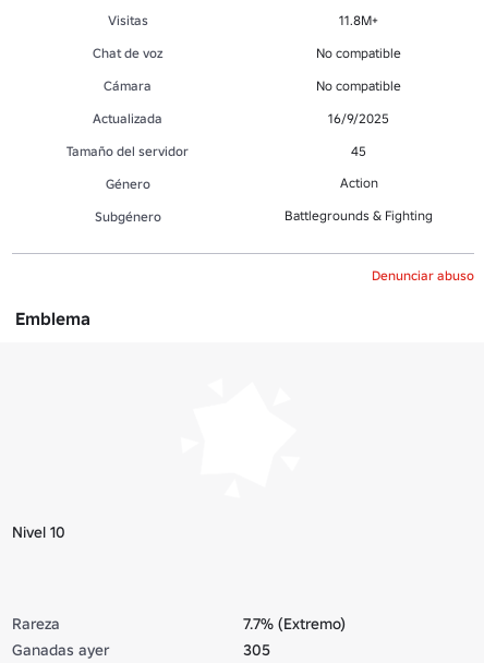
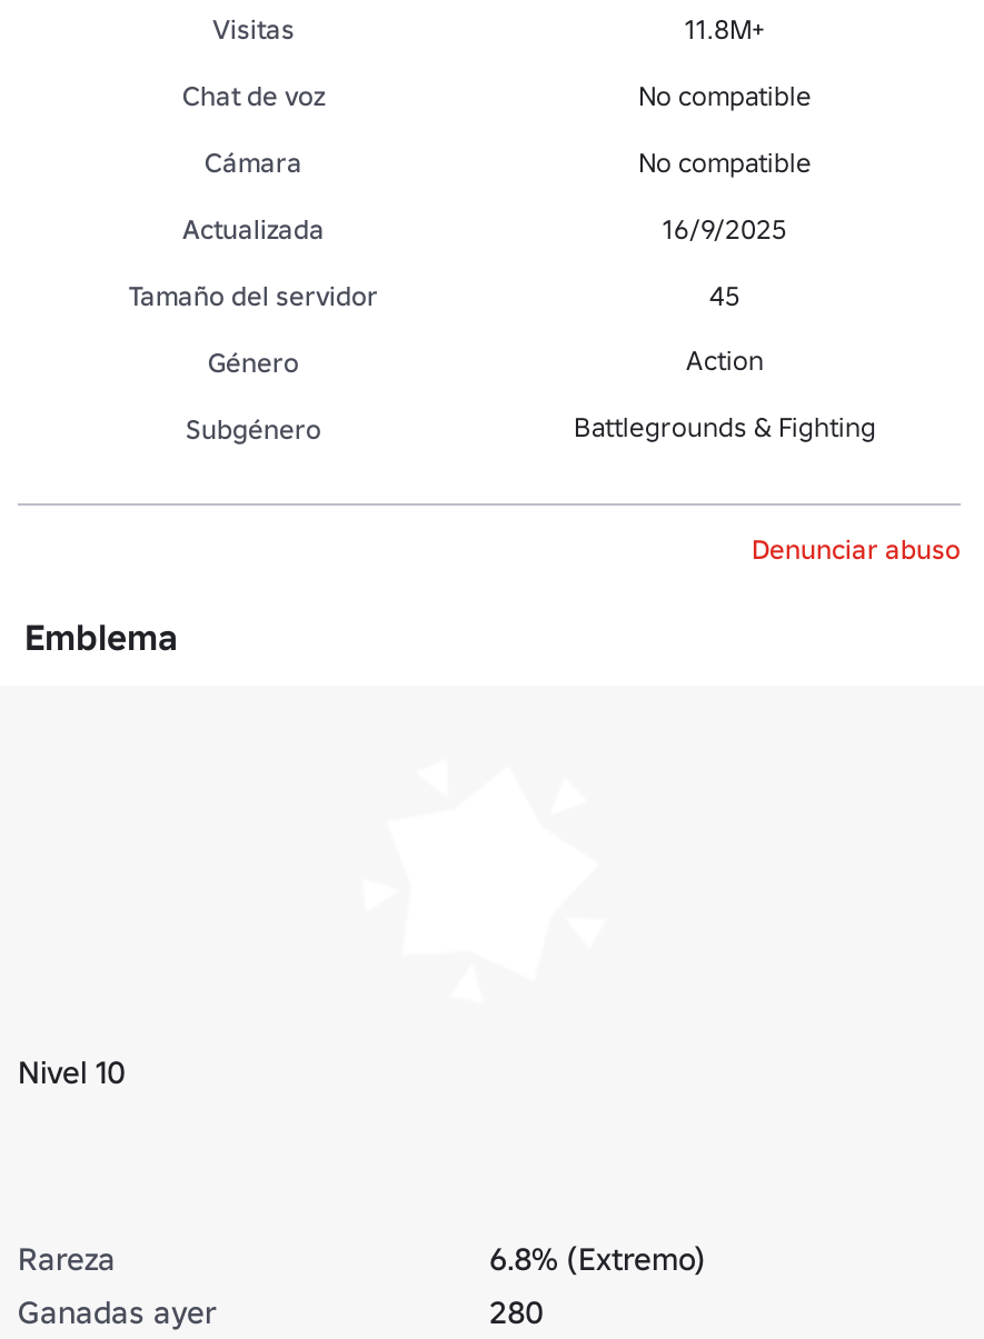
- 7.7% (Extremo)
+ 6.8% (Extremo)

- 305
+ 280
